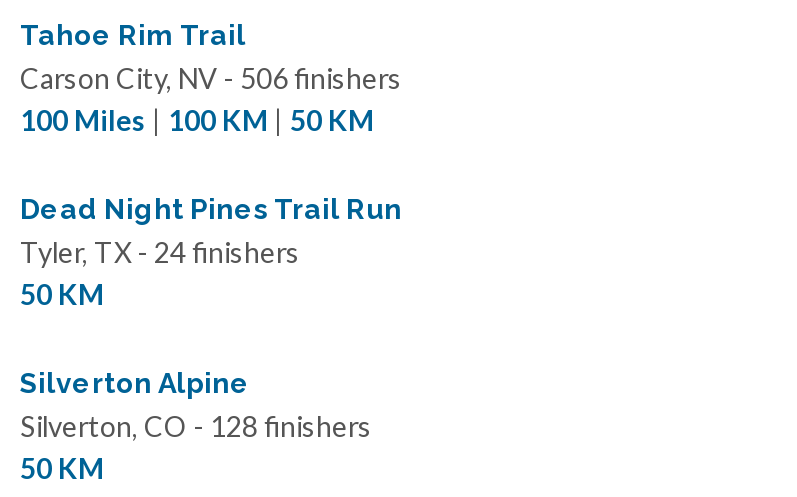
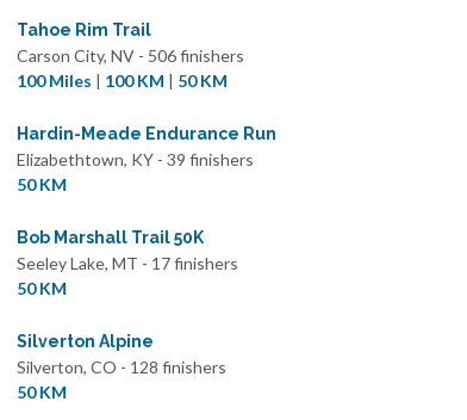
- Dead Night Pines Trail Run
- Tyler, TX - 24 finishers
+ Hardin-Meade Endurance Run
+ Elizabethtown, KY - 39 finishers
+ 50 KM
+ Bob Marshall Trail 50K
+ Seeley Lake, MT - 17 finishers
